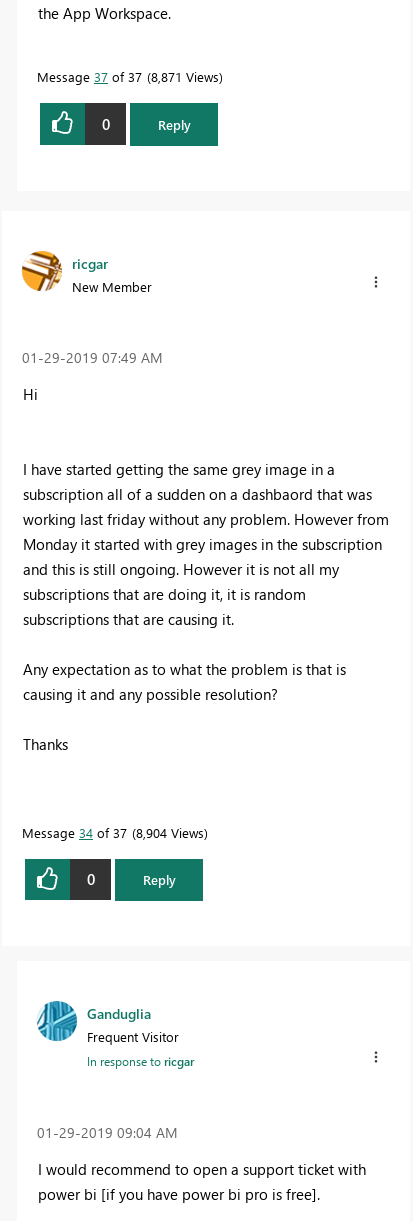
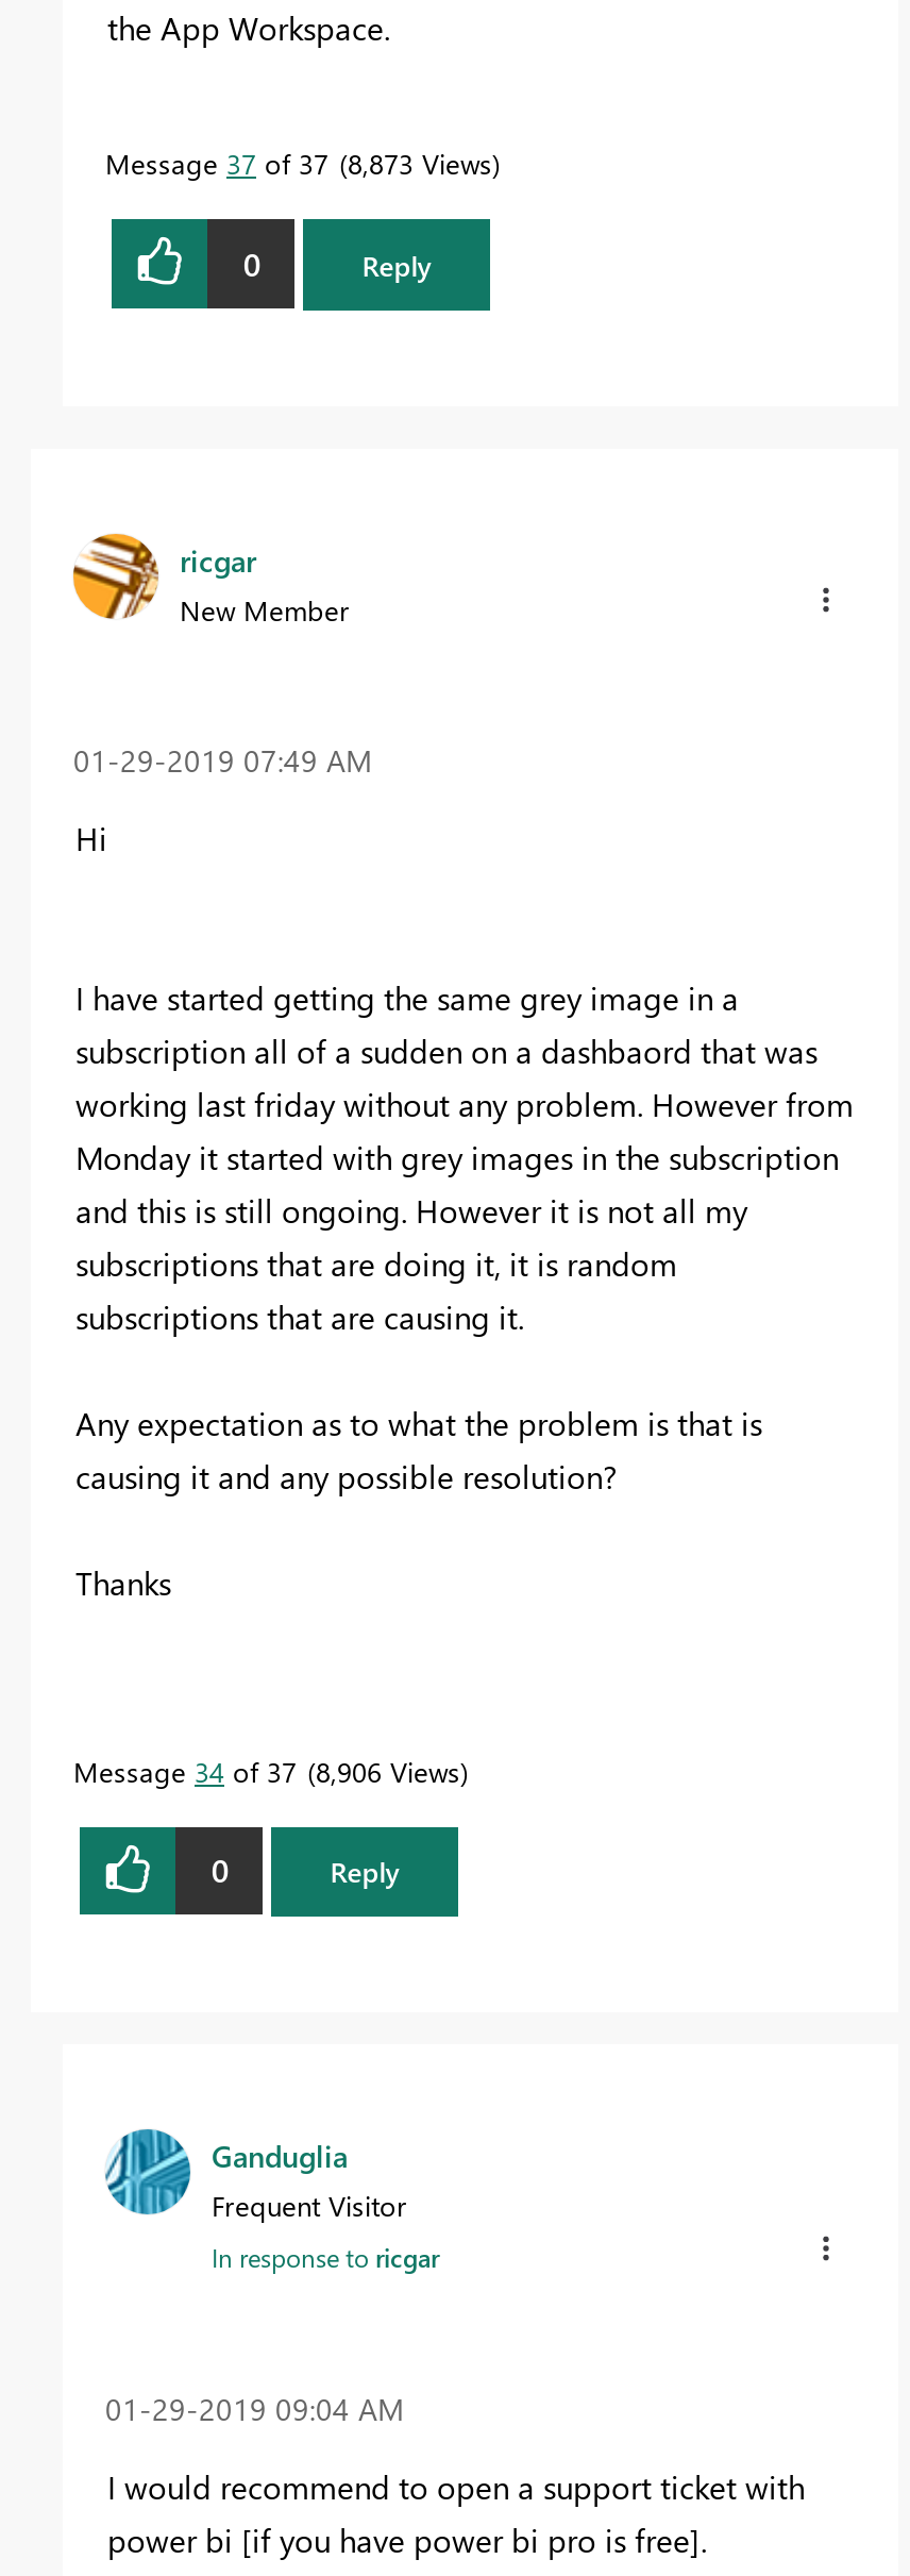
- Message 37 of 37 8,871 Views
+ Message 37 of 37 8,873 Views

- Message 34 of 37 8,904 Views
+ Message 34 of 37 8,906 Views
